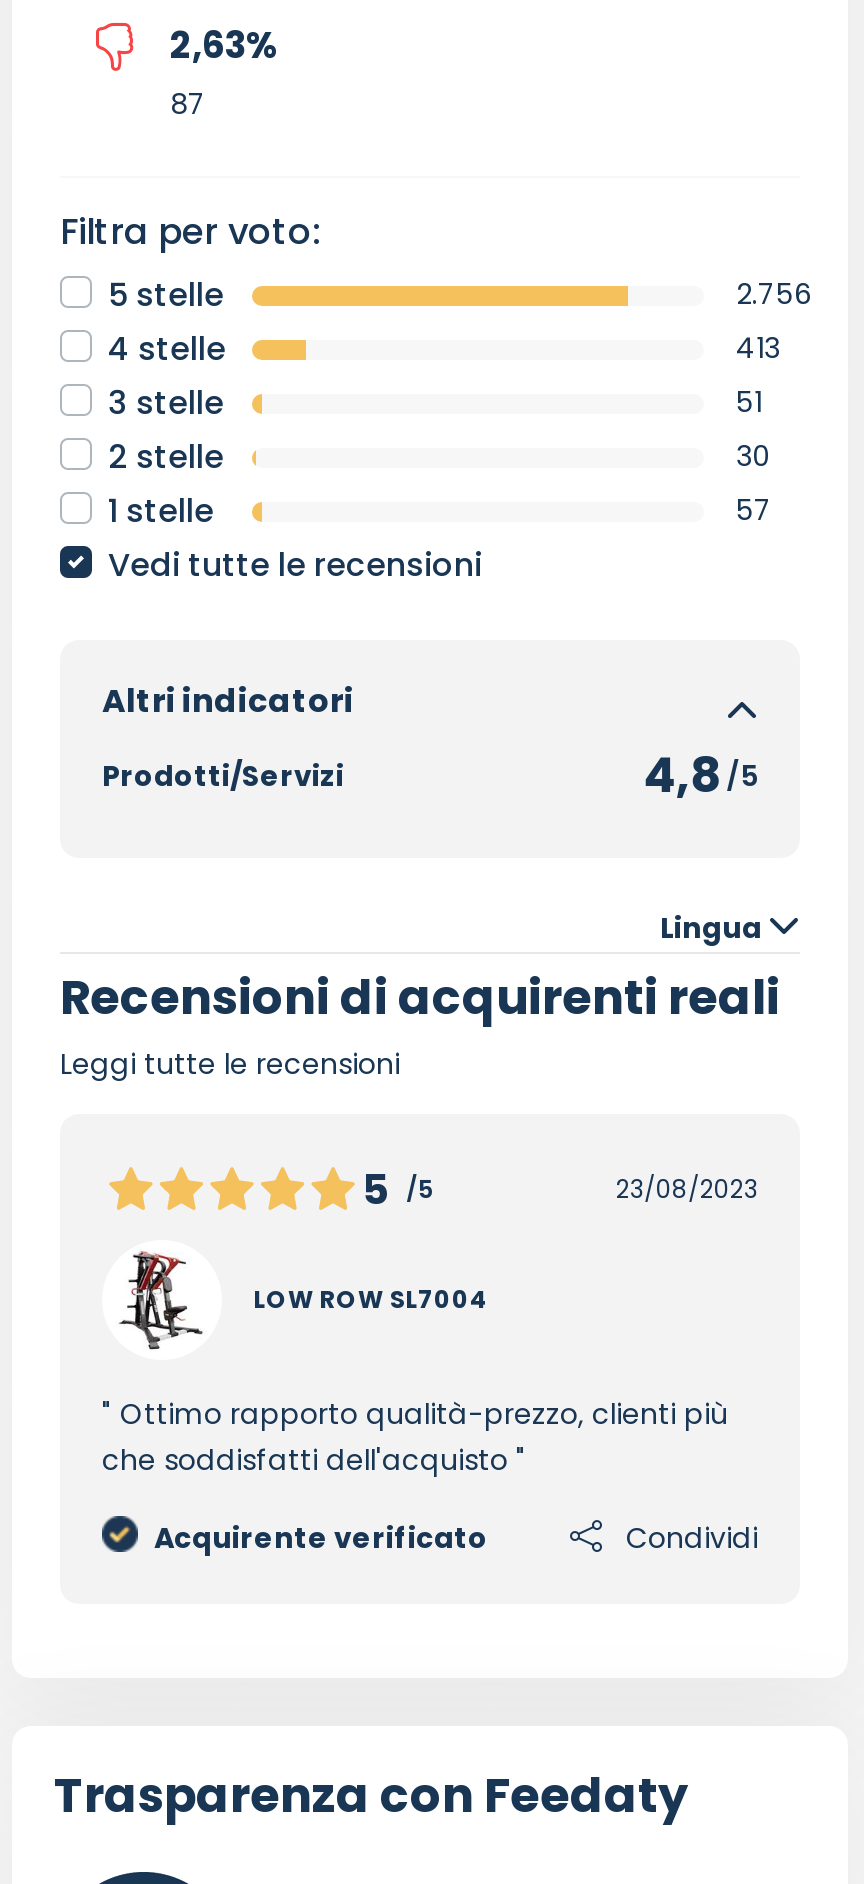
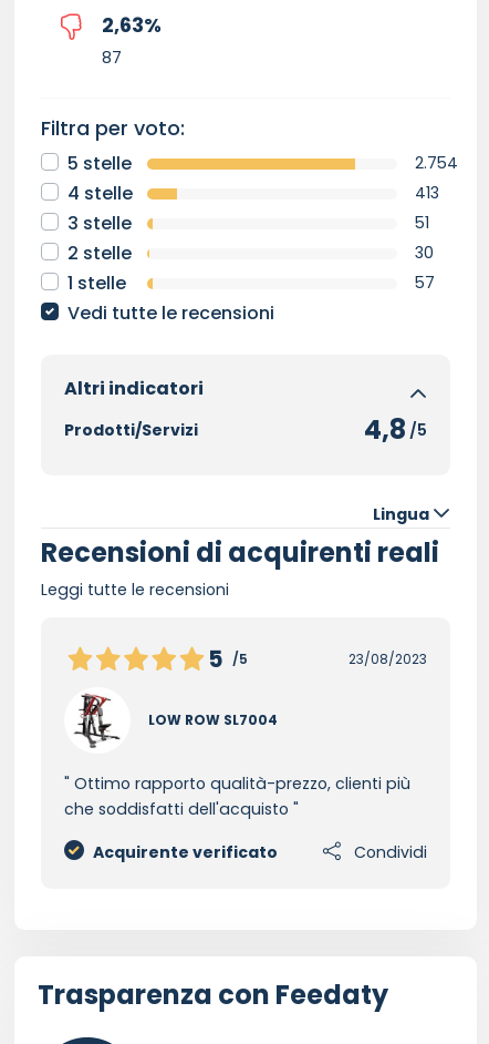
- 2.756
+ 2.754
